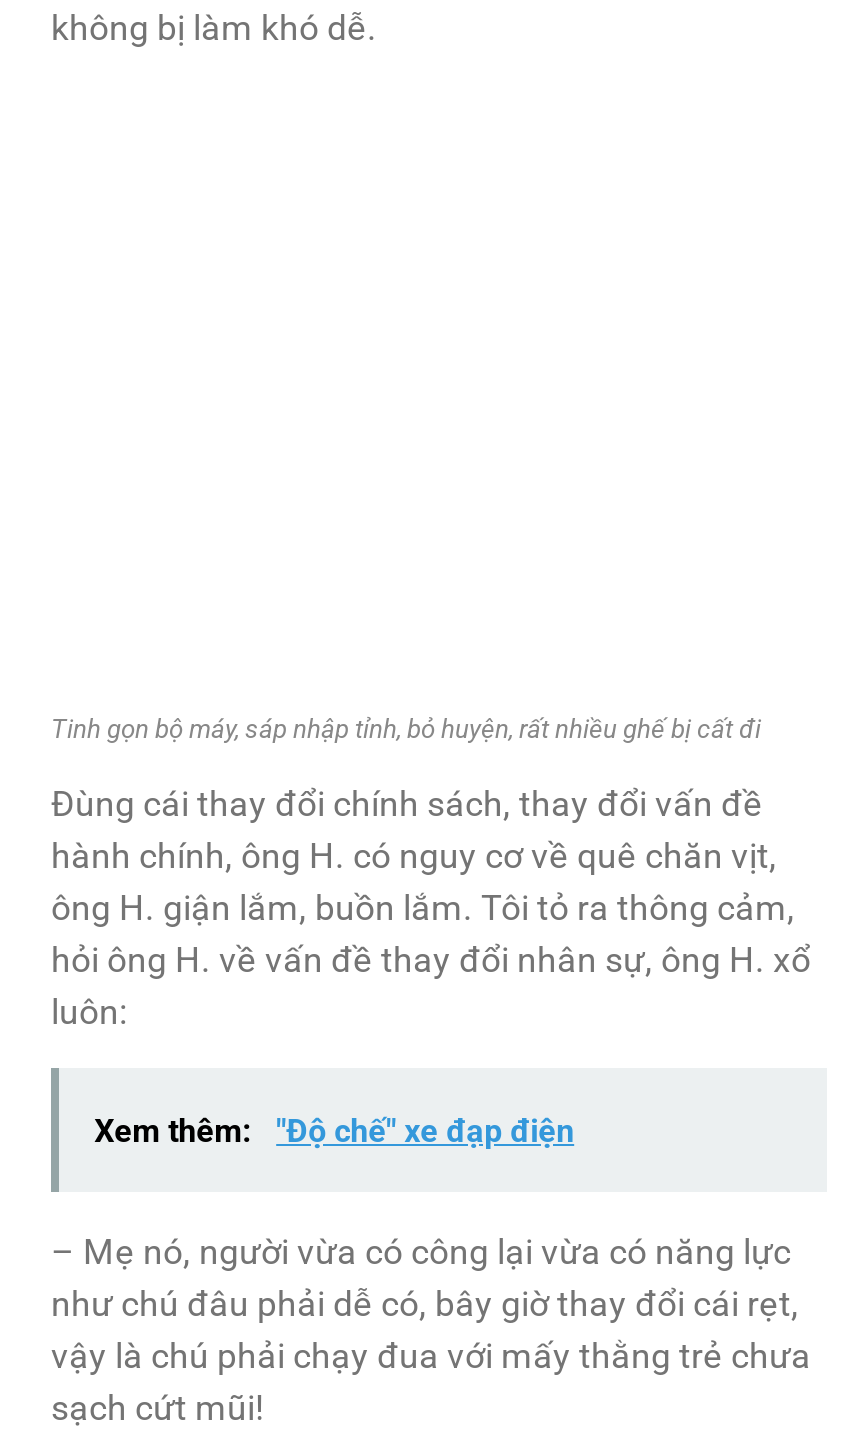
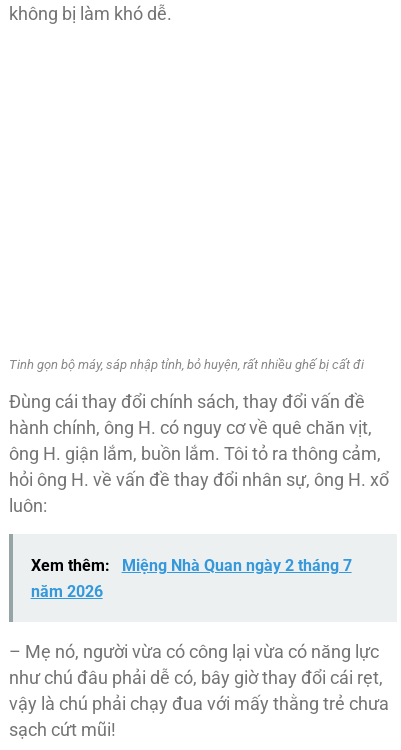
- Xem thêm: "Độ chế" xe đạp điện
+ Xem thêm: Miệng Nhà Quan ngày 2 tháng 7
+ năm 2026
